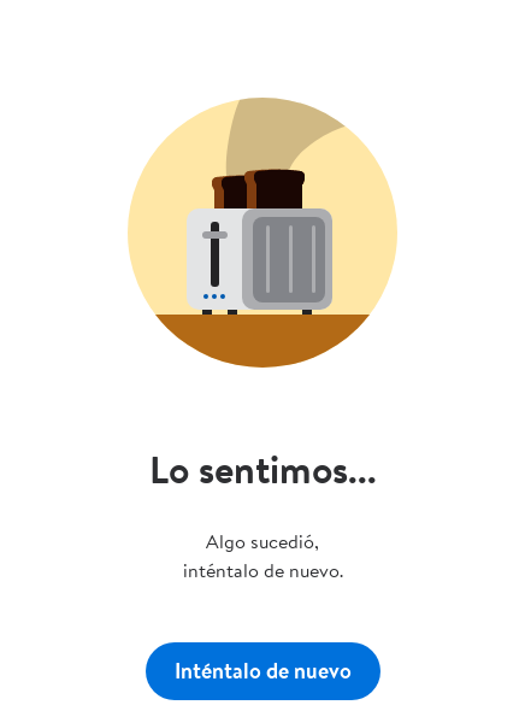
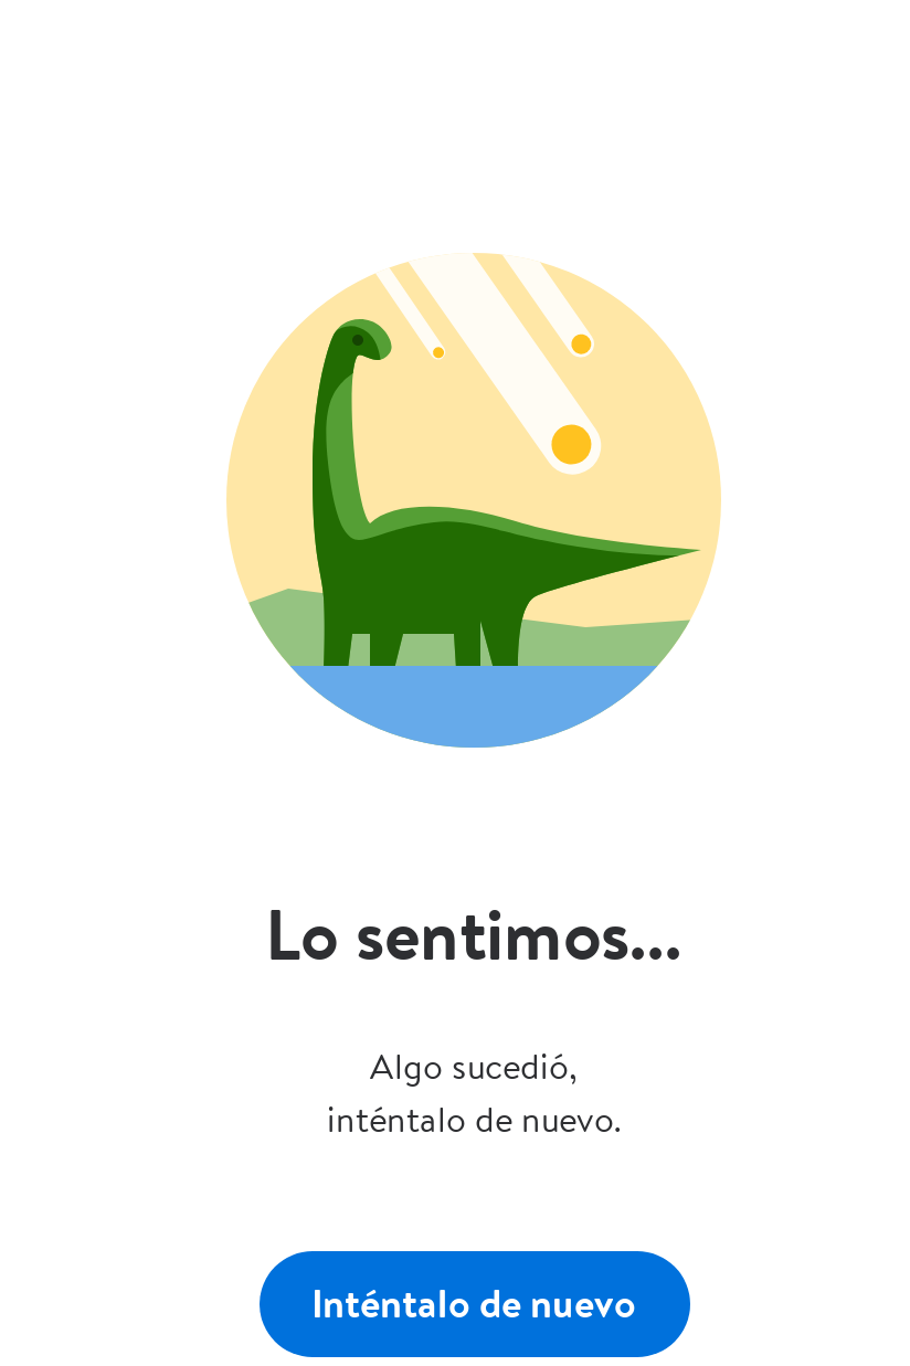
- [image]
+ [image]
